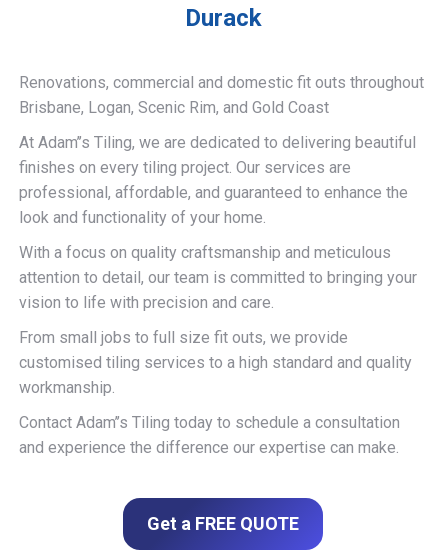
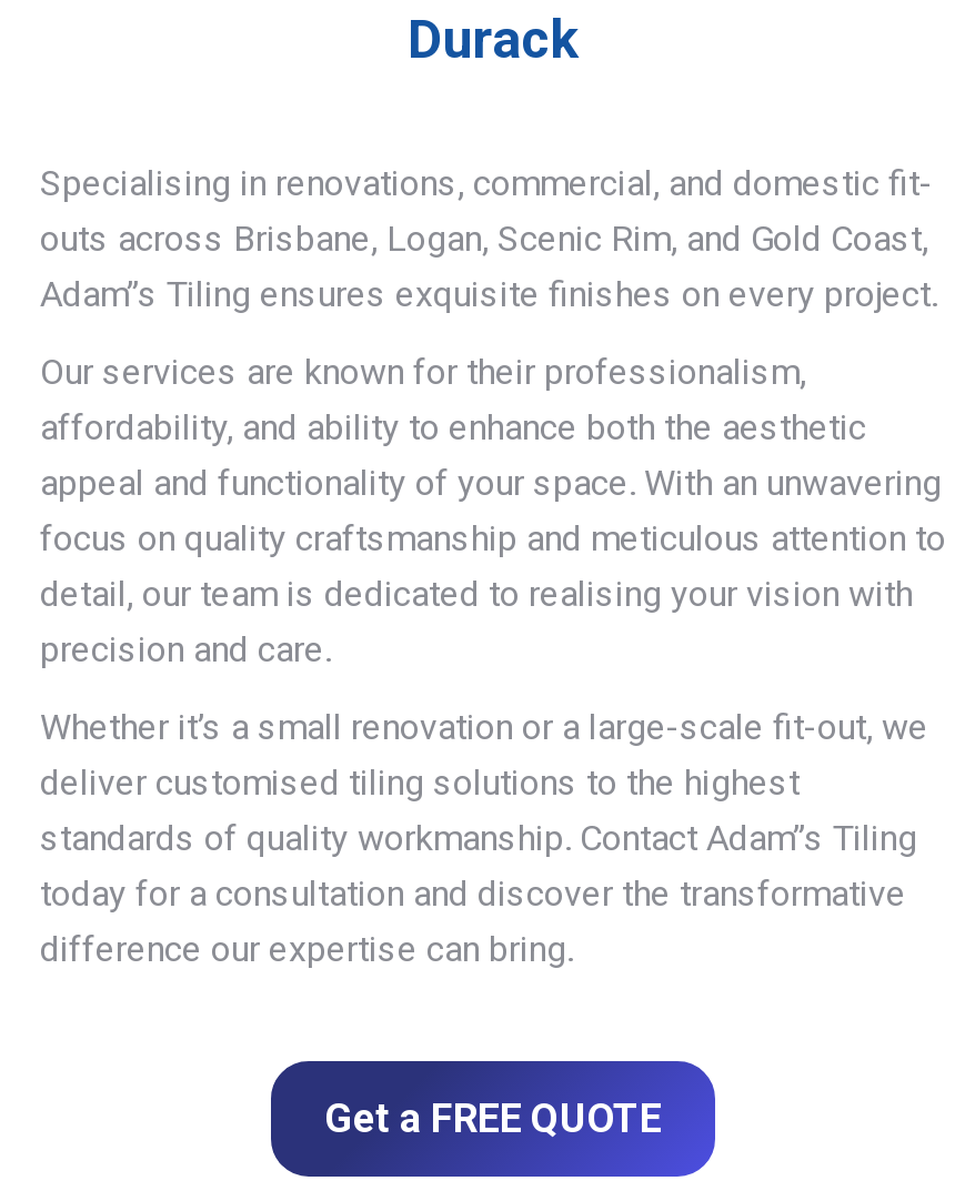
- Renovations, commercial and domestic fit outs throughout
- Brisbane, Logan, Scenic Rim, and Gold Coast
- At Adam’’s Tiling, we are dedicated to delivering beautiful
- finishes on every tiling project. Our services are
- professional, affordable, and guaranteed to enhance the
- look and functionality of your home.
- With a focus on quality craftsmanship and meticulous
- attention to detail, our team is committed to bringing your
- vision to life with precision and care.
- From small jobs to full size fit outs, we provide
- customised tiling services to a high standard and quality
- workmanship.
- Contact Adam’’s Tiling today to schedule a consultation
- and experience the difference our expertise can make.
+ Specialising in renovations, commercial, and domestic fit-
+ outs across Brisbane, Logan, Scenic Rim, and Gold Coast,
+ Adam”s Tiling ensures exquisite finishes on every project.
+ Our services are known for their professionalism,
+ affordability, and ability to enhance both the aesthetic
+ appeal and functionality of your space. With an unwavering
+ focus on quality craftsmanship and meticulous attention to
+ detail, our team is dedicated to realising your vision with
+ precision and care.
+ Whether it’s a small renovation or a large-scale fit-out, we
+ deliver customised tiling solutions to the highest
+ standards of quality workmanship. Contact Adam”s Tiling
+ today for a consultation and discover the transformative
+ difference our expertise can bring.
